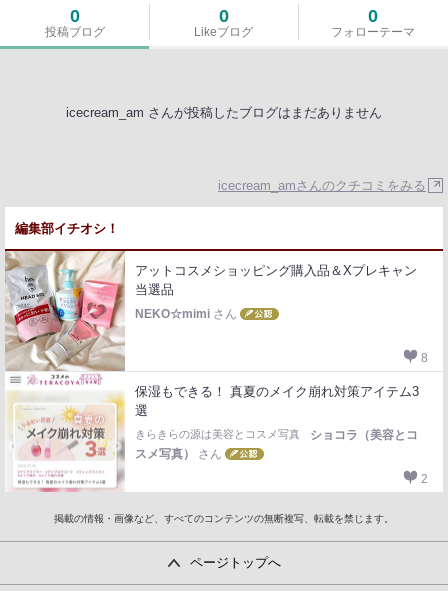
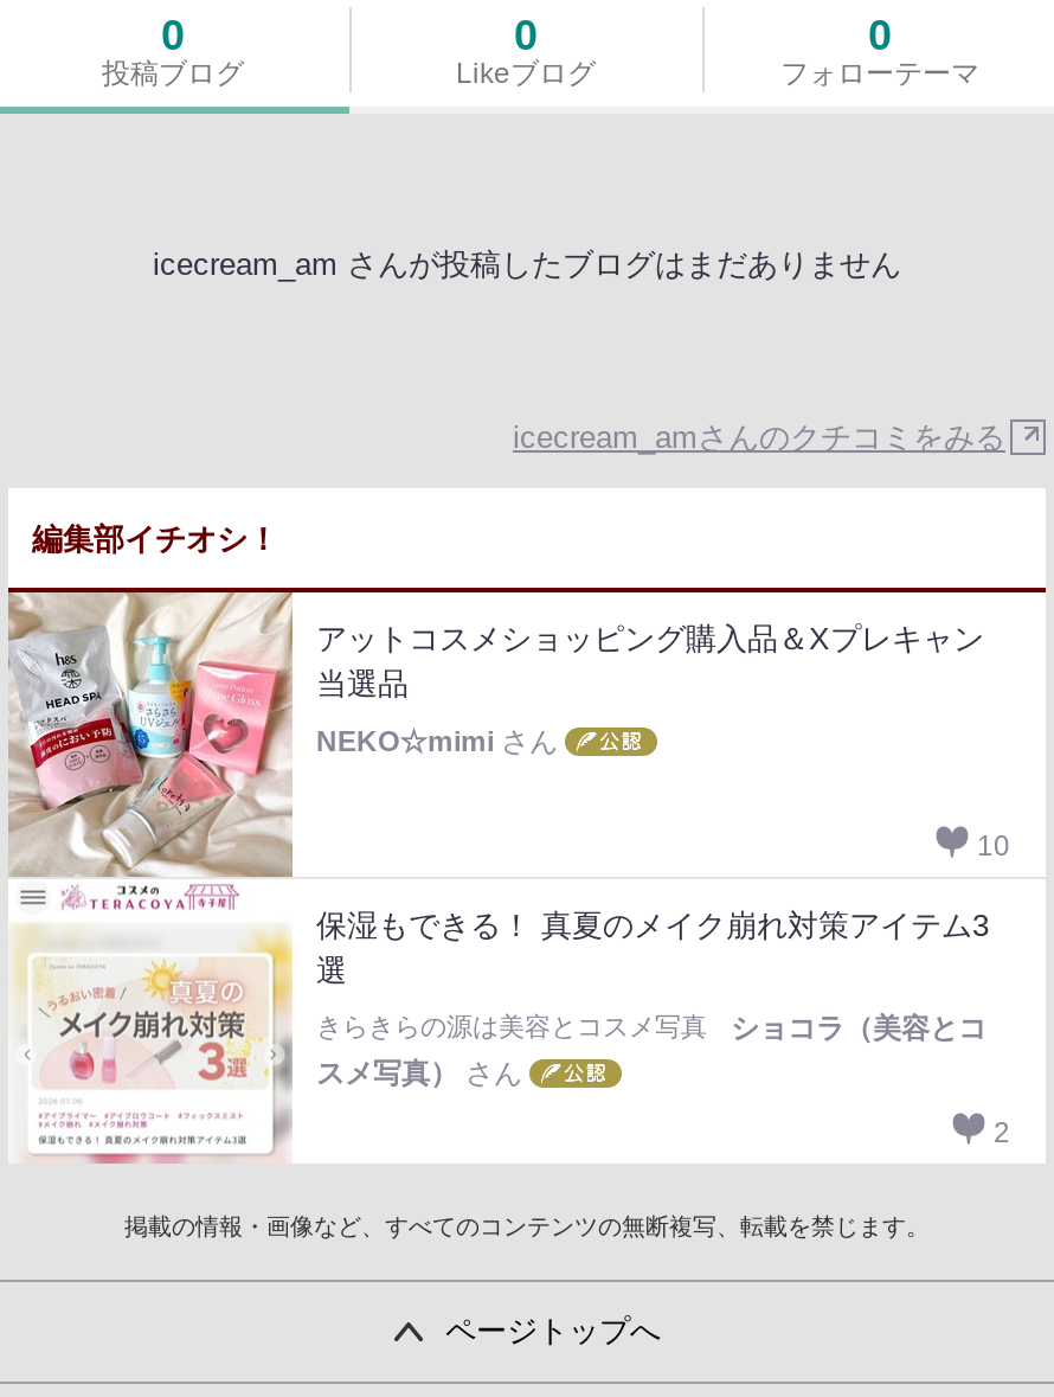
- 8
+ 10
